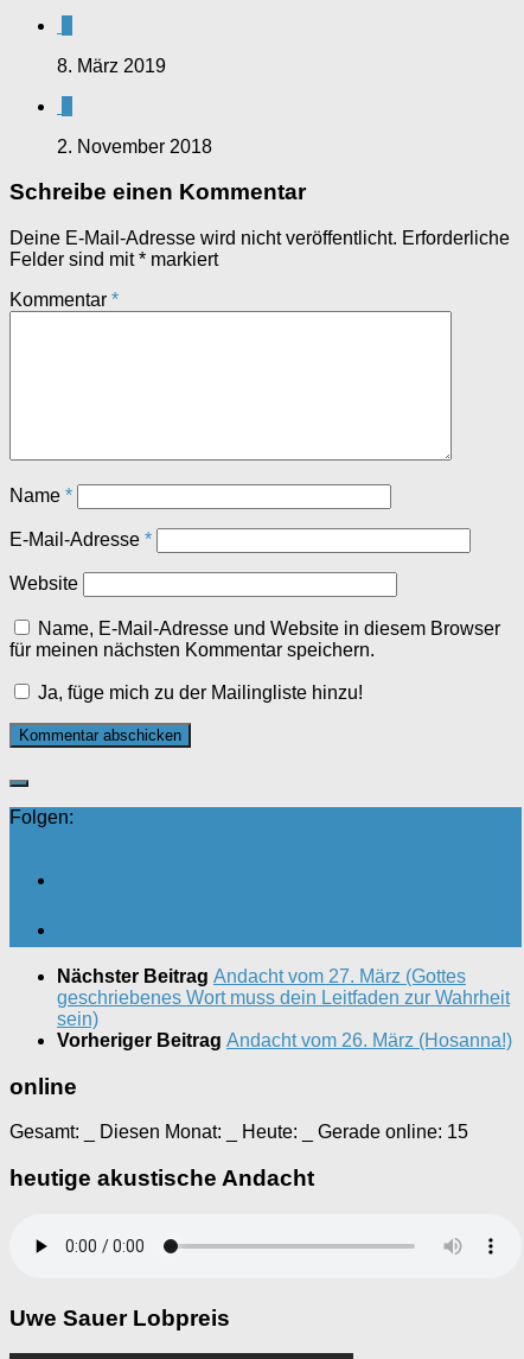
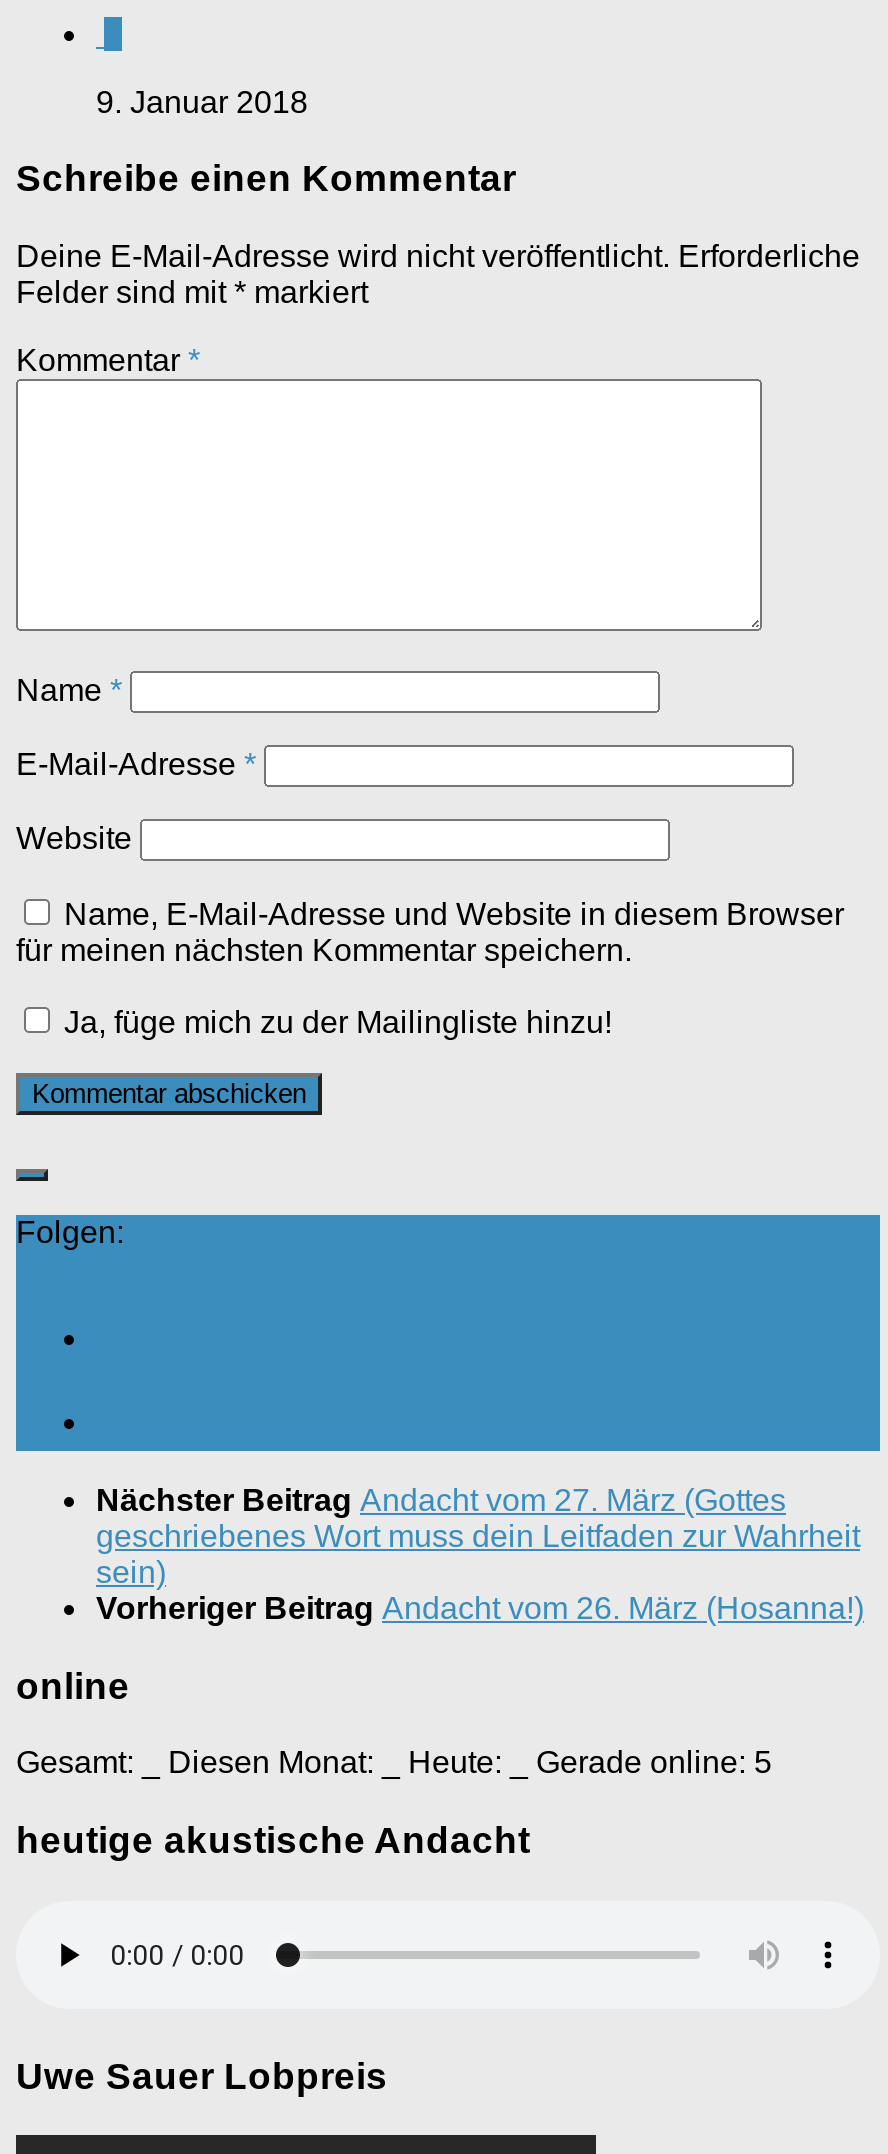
- 8. März 2019
- 0
- 2. November 2018
+ 9. Januar 2018

- Gesamt: _ Diesen Monat: _ Heute: _ Gerade online: 15
+ Gesamt: _ Diesen Monat: _ Heute: _ Gerade online: 5
